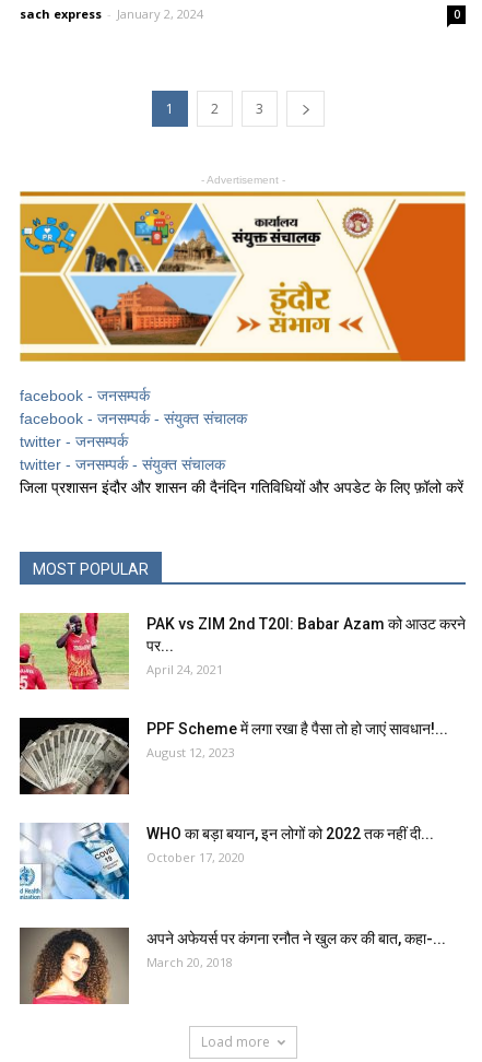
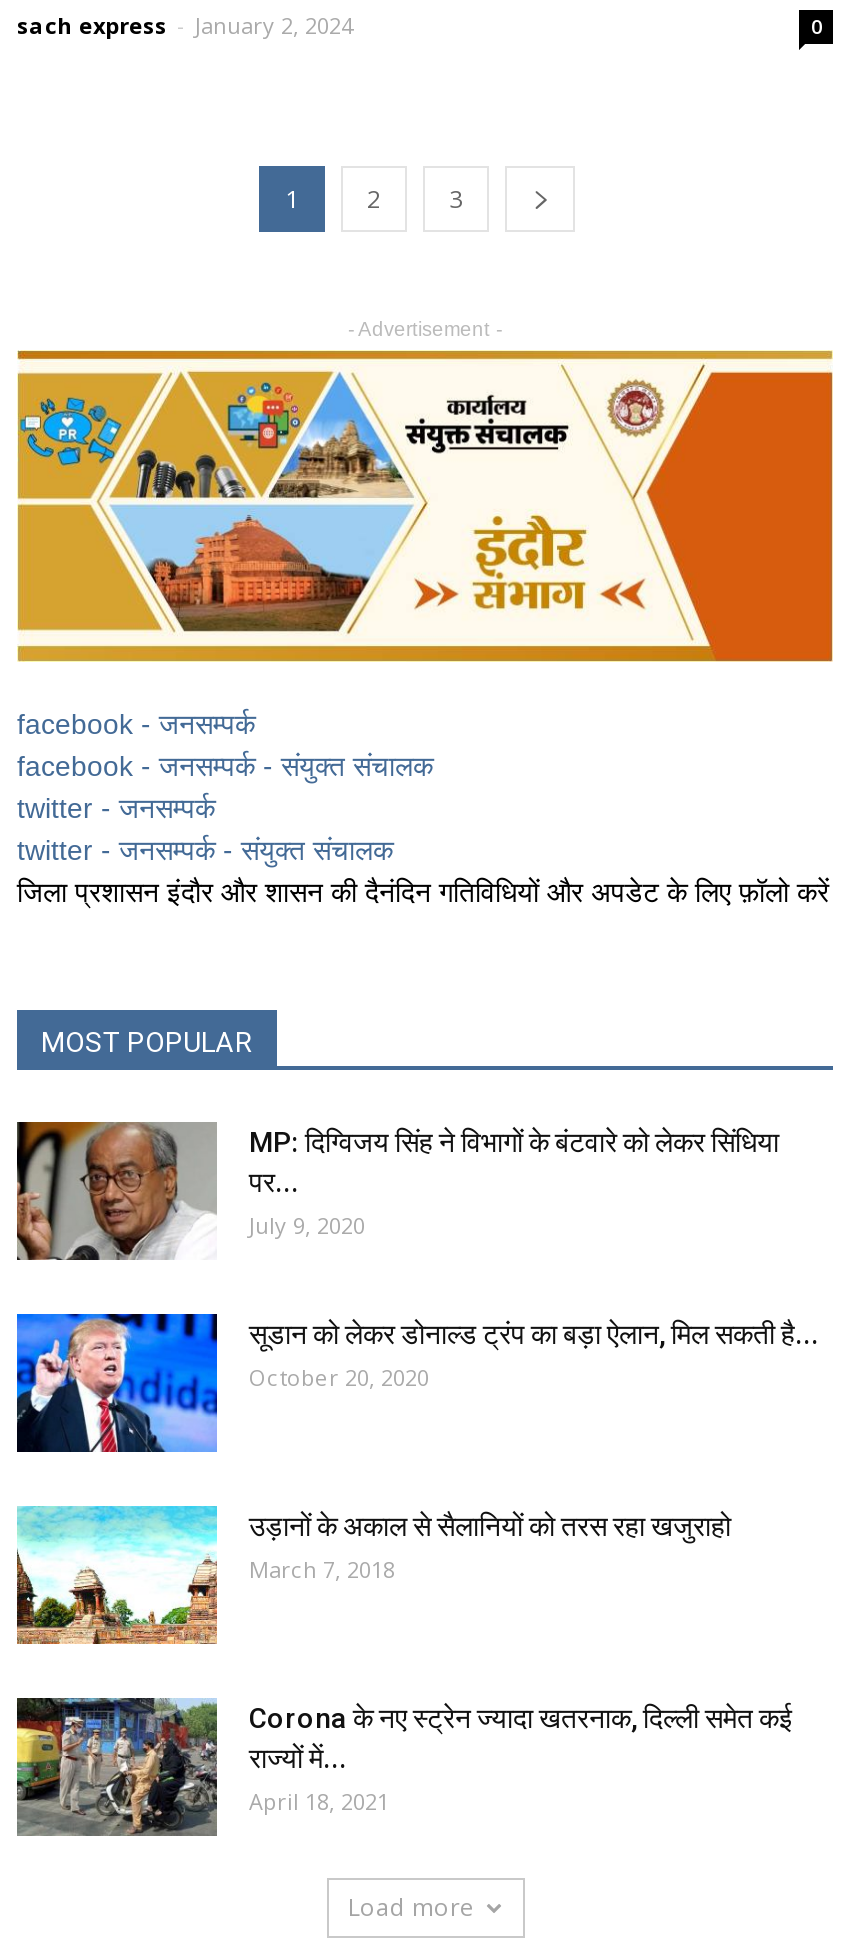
- [image]
- PAK vs ZIM 2nd T20I: Babar Azam को आउट करने
+ [image]
+ MP: दिग्विजय सिंह ने विभागों के बंटवारे को लेकर सिंधिया

- April 24, 2021
+ July 9, 2020

- [image]
- PPF Scheme में लगा रखा है पैसा तो हो जाएं सावधान!...
- August 12, 2023
+ [image]
+ सूडान को लेकर डोनाल्ड ट्रंप का बड़ा ऐलान, मिल सकती है...
+ October 20, 2020

- [image]
- WHO का बड़ा बयान, इन लोगों को 2022 तक नहीं दी...
- October 17, 2020
+ [image]
+ उड़ानों के अकाल से सैलानियों को तरस रहा खजुराहो
+ March 7, 2018

- [image]
- अपने अफेयर्स पर कंगना रनौत ने खुल कर की बात, कहा-...
- March 20, 2018
+ [image]
+ Corona के नए स्ट्रेन ज्यादा खतरनाक, दिल्ली समेत कई
+ राज्यों में...
+ April 18, 2021
